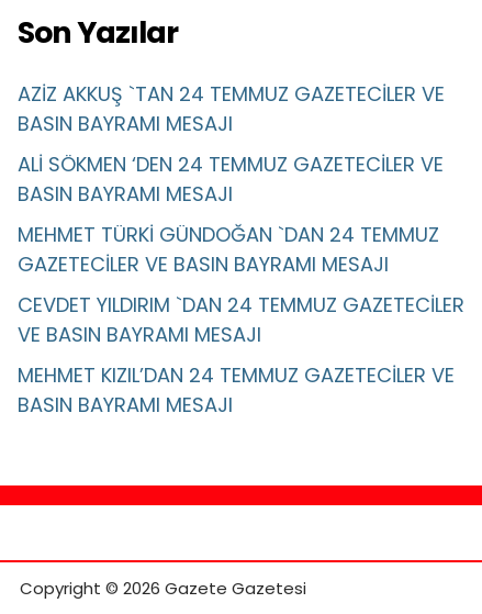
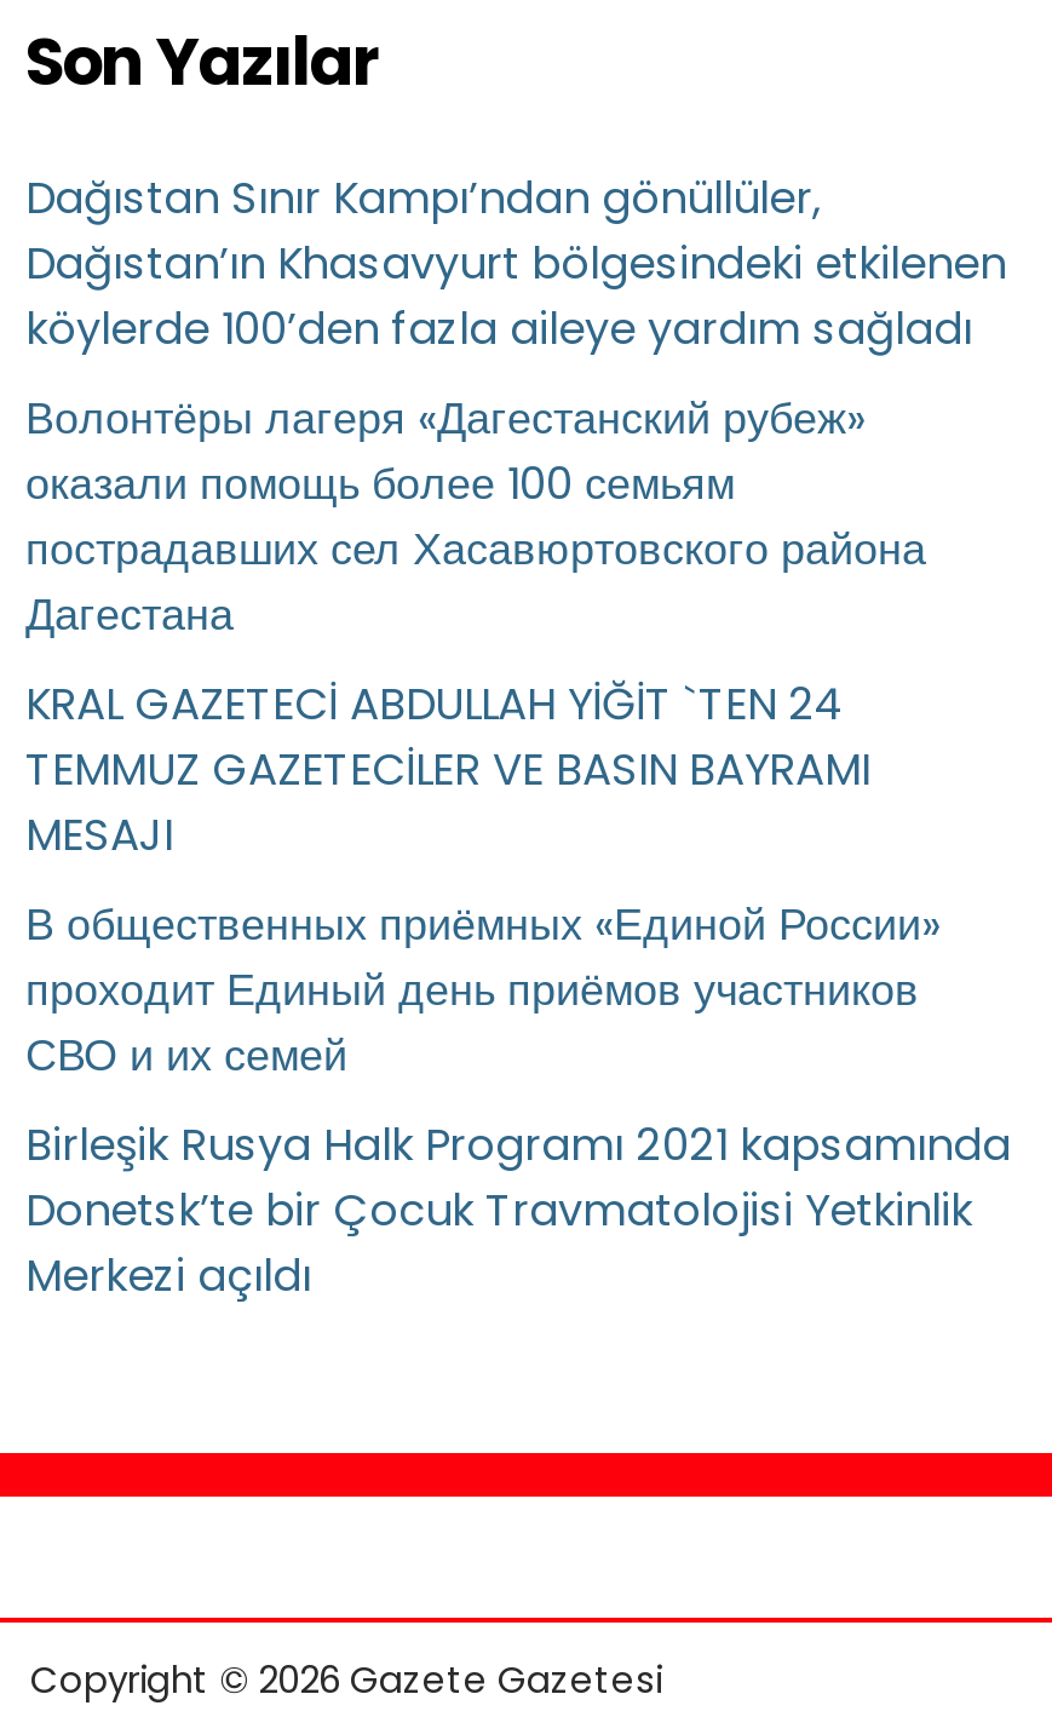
- AZİZ AKKUŞ `TAN 24 TEMMUZ GAZETECİLER VE
- BASIN BAYRAMI MESAJI
+ Dağıstan Sınır Kampı’ndan gönüllüler,
+ Dağıstan’ın Khasavyurt bölgesindeki etkilenen
+ köylerde 100’den fazla aileye yardım sağladı

- ALİ SÖKMEN ‘DEN 24 TEMMUZ GAZETECİLER VE
- BASIN BAYRAMI MESAJI
+ Волонтёры лагеря «Дагестанский рубеж»
+ оказали помощь более 100 семьям
+ пострадавших сел Хасавюртовского района
+ Дагестана

- MEHMET TÜRKİ GÜNDOĞAN `DAN 24 TEMMUZ
- GAZETECİLER VE BASIN BAYRAMI MESAJI
+ KRAL GAZETECİ ABDULLAH YİĞİT `TEN 24
+ TEMMUZ GAZETECİLER VE BASIN BAYRAMI
+ MESAJI

- CEVDET YILDIRIM `DAN 24 TEMMUZ GAZETECİLER
- VE BASIN BAYRAMI MESAJI
+ В общественных приёмных «Единой России»
+ проходит Единый день приёмов участников
+ СВО и их семей

- MEHMET KIZIL’DAN 24 TEMMUZ GAZETECİLER VE
- BASIN BAYRAMI MESAJI
+ Birleşik Rusya Halk Programı 2021 kapsamında
+ Donetsk’te bir Çocuk Travmatolojisi Yetkinlik
+ Merkezi açıldı
